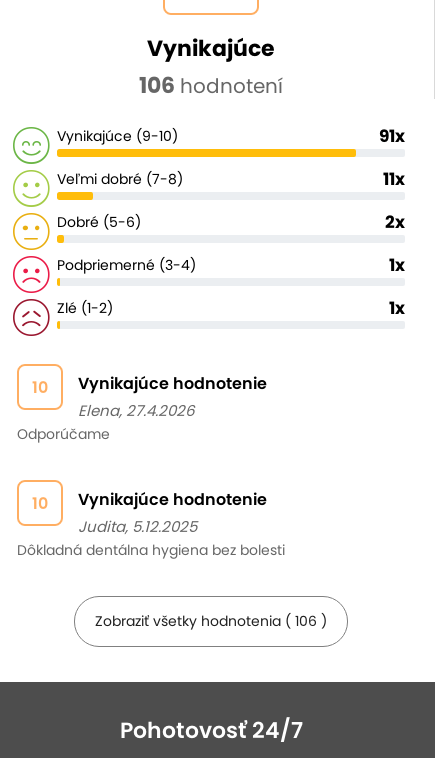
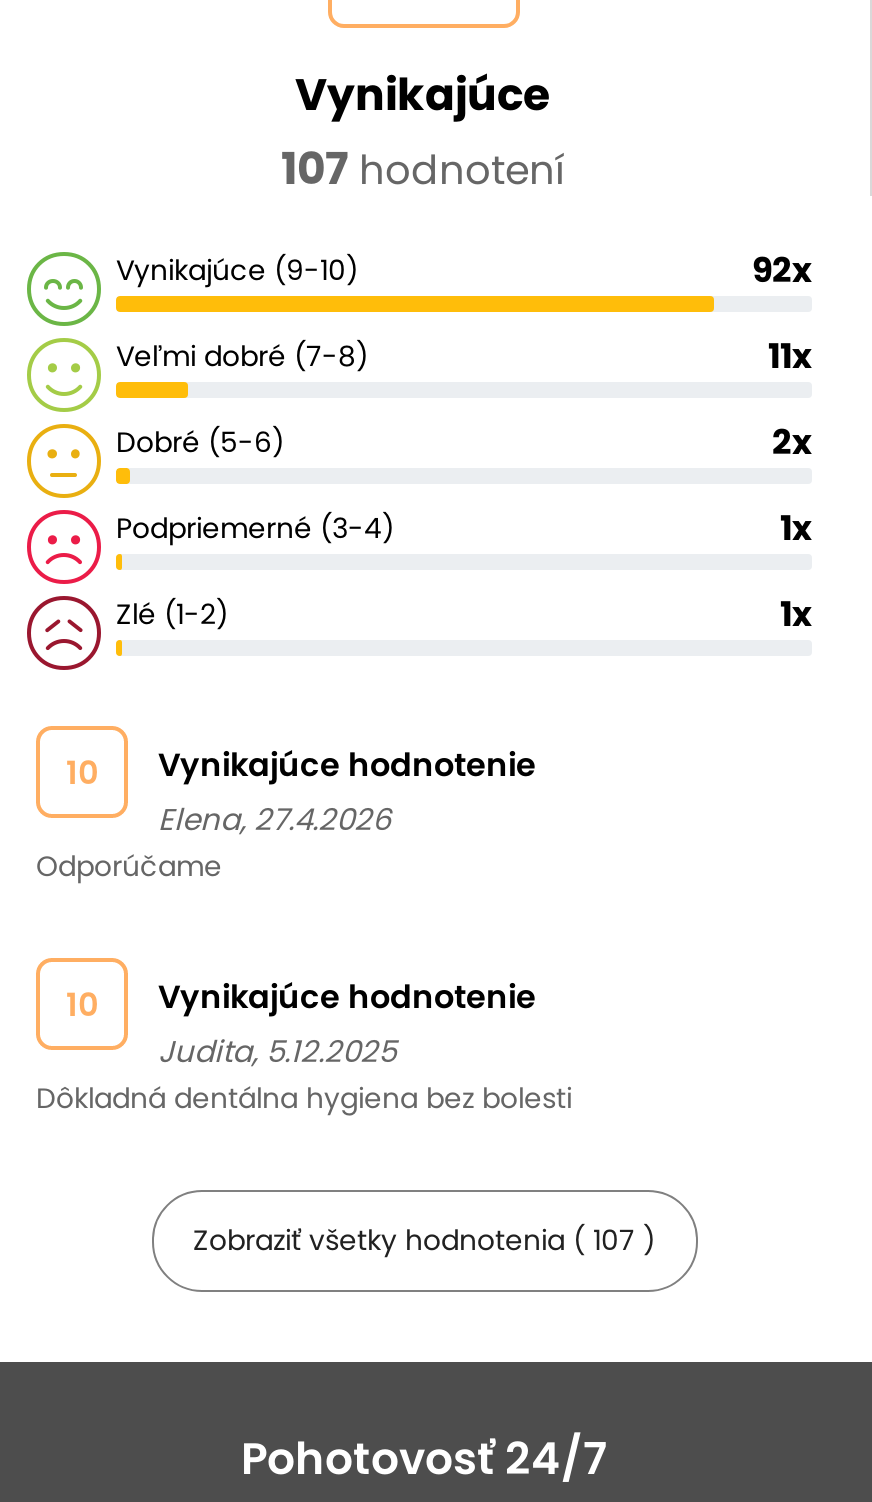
- 106 hodnotení
+ 107 hodnotení

- 91x
+ 92x

- Zobraziť všetky hodnotenia ( 106 )
+ Zobraziť všetky hodnotenia ( 107 )
